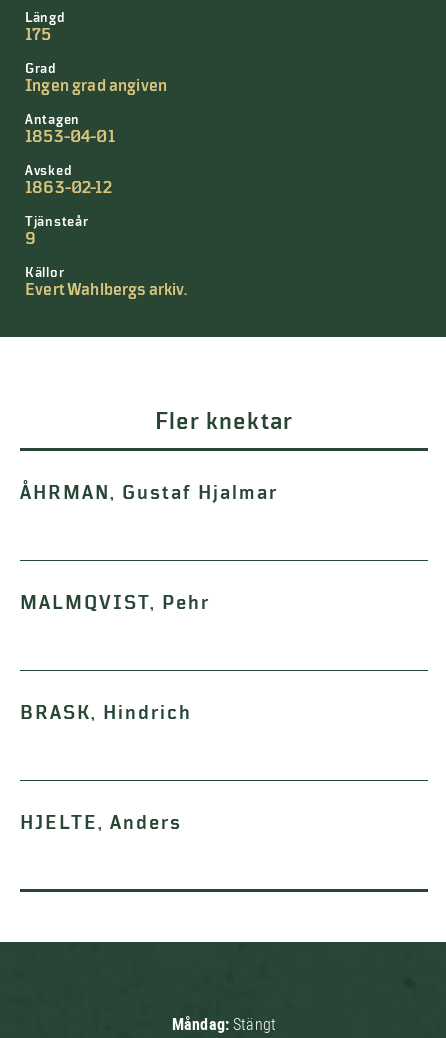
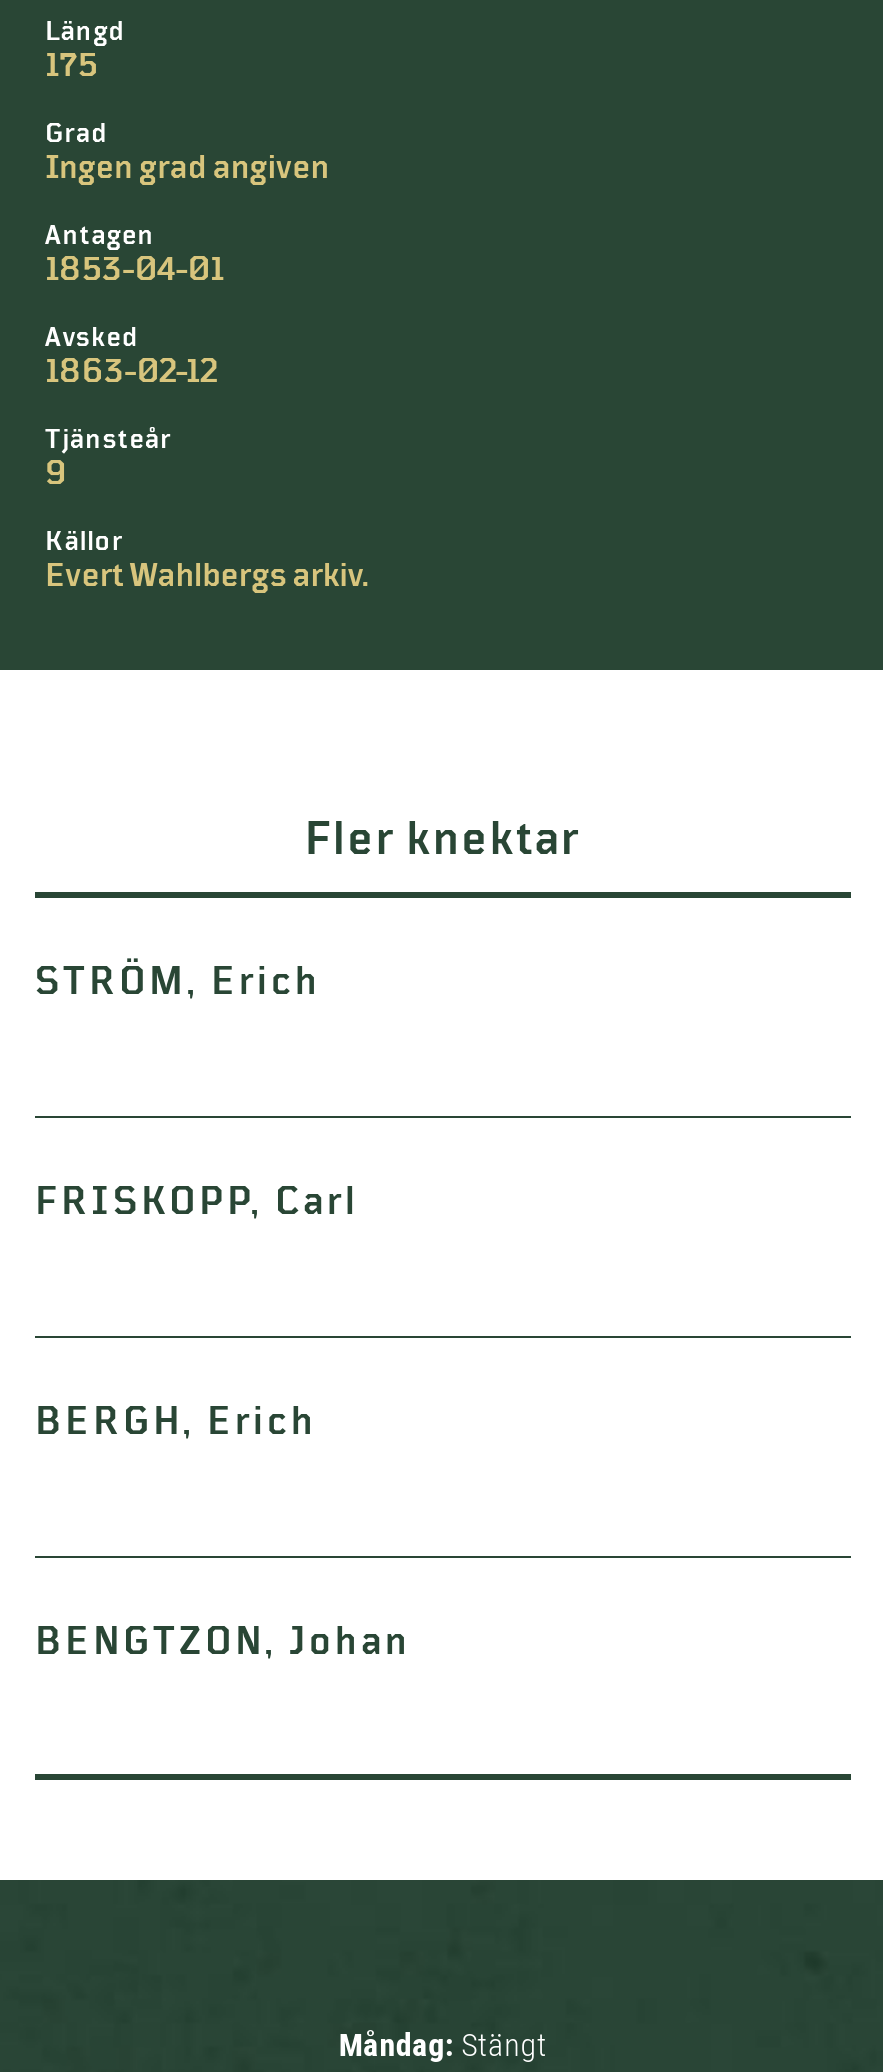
- ÅHRMAN, Gustaf Hjalmar
+ STRÖM, Erich

- MALMQVIST, Pehr
+ FRISKOPP, Carl

- BRASK, Hindrich
+ BERGH, Erich

- HJELTE, Anders
+ BENGTZON, Johan
